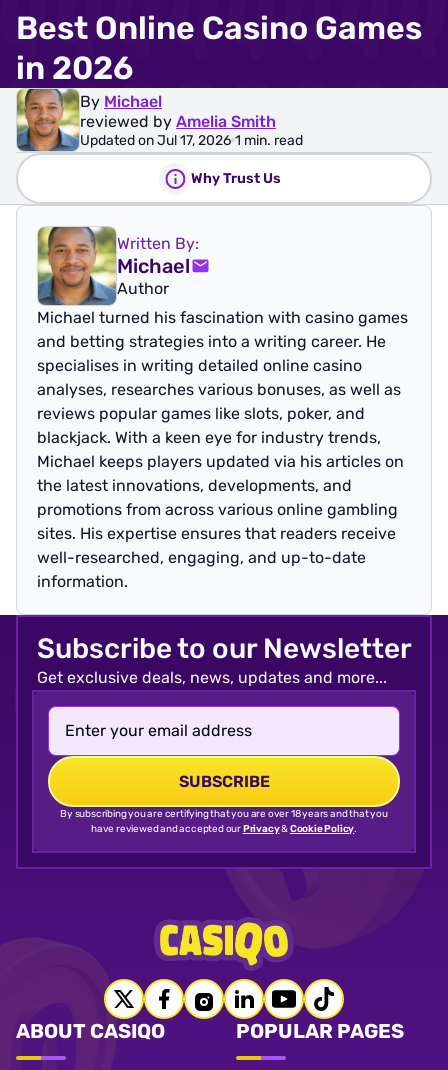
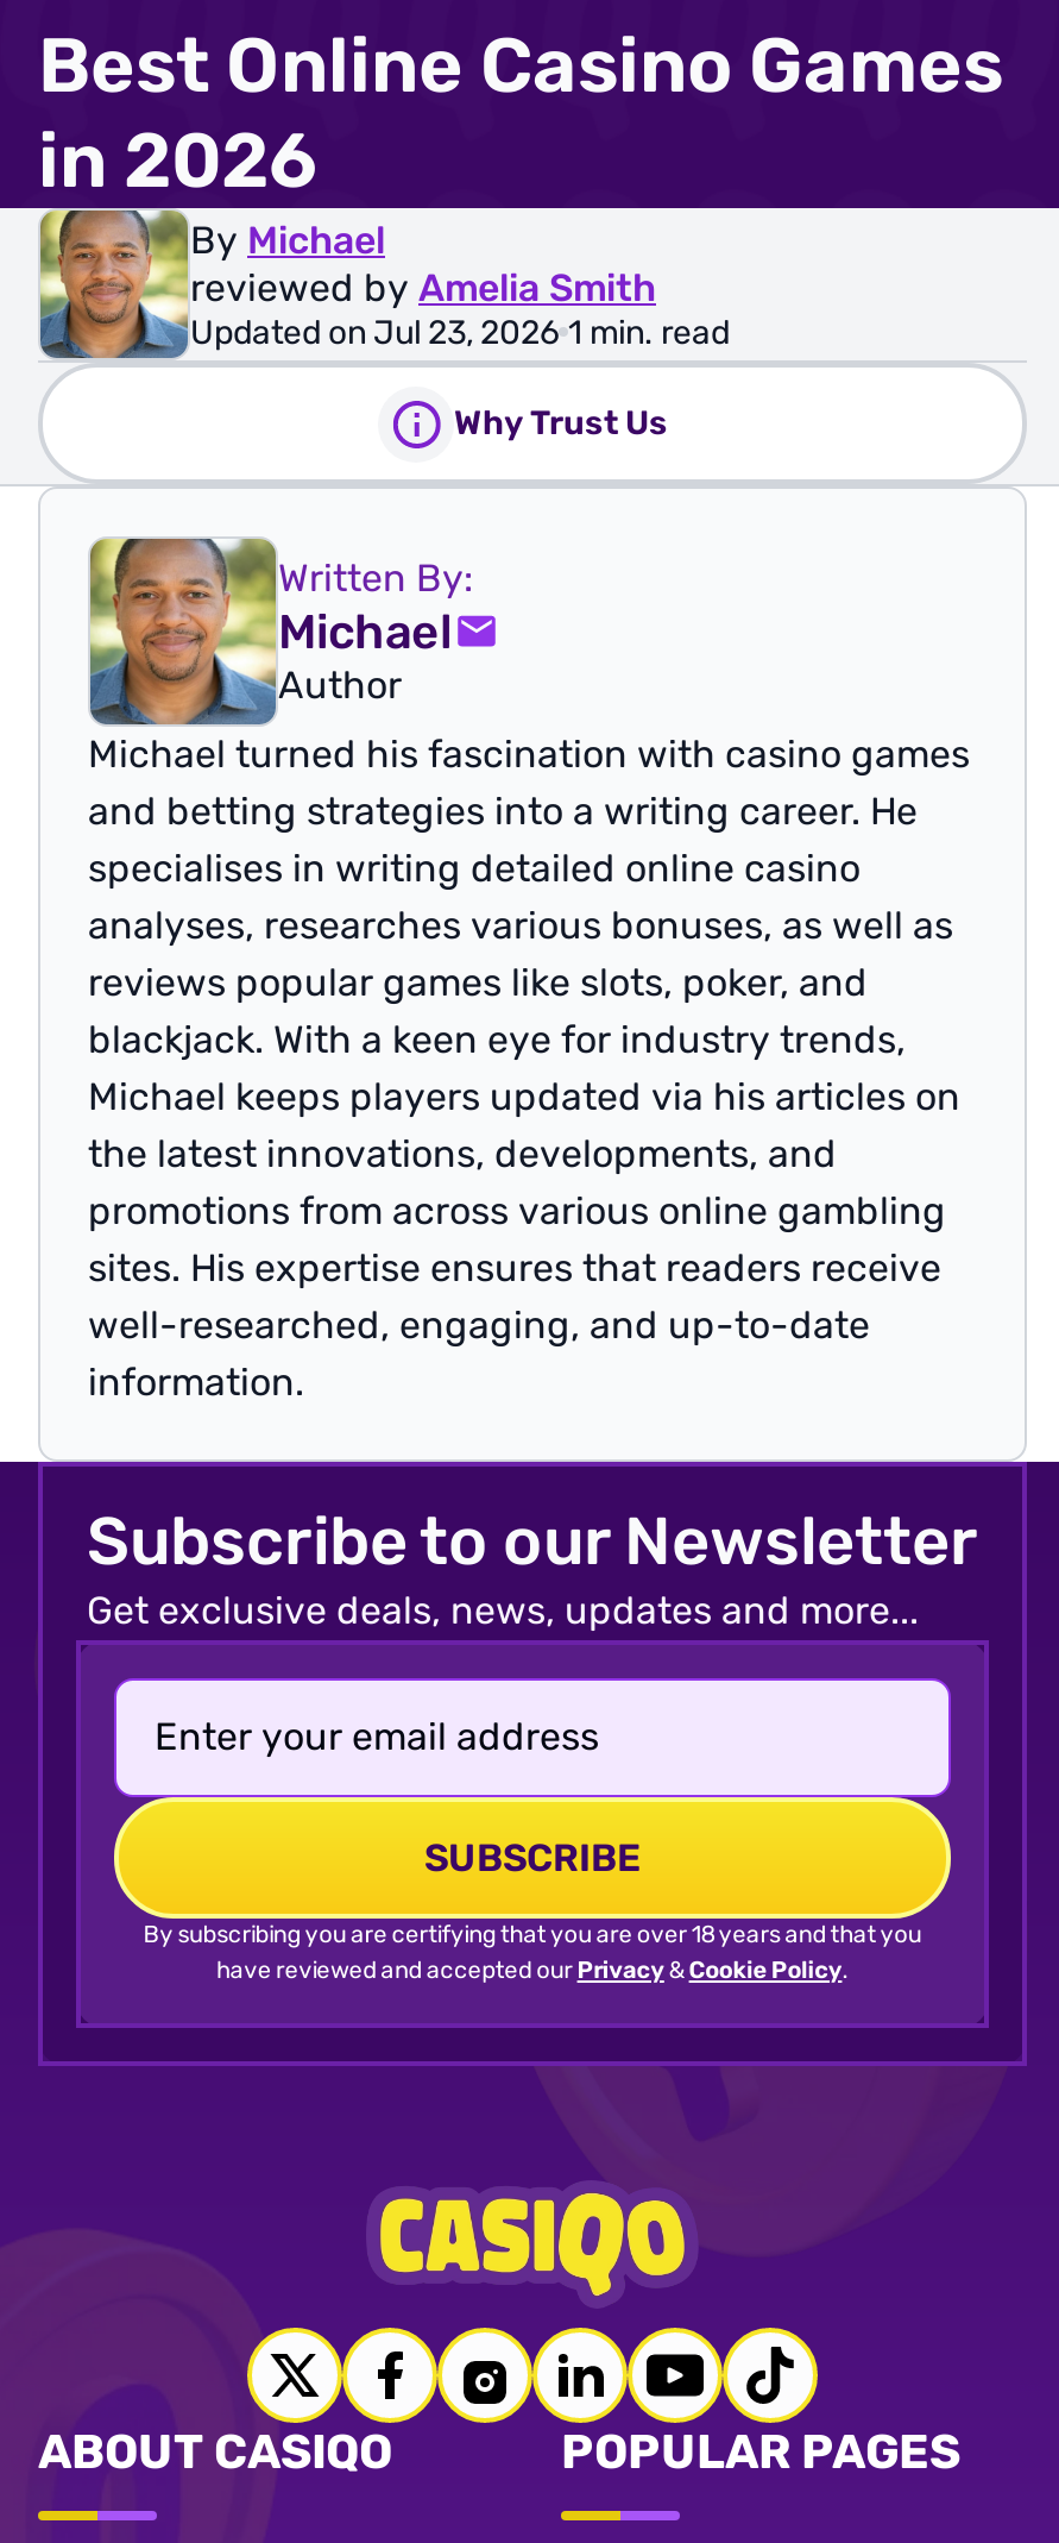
- Updated on Jul 17, 2026 1 min. read
+ Updated on Jul 23, 2026 1 min. read
